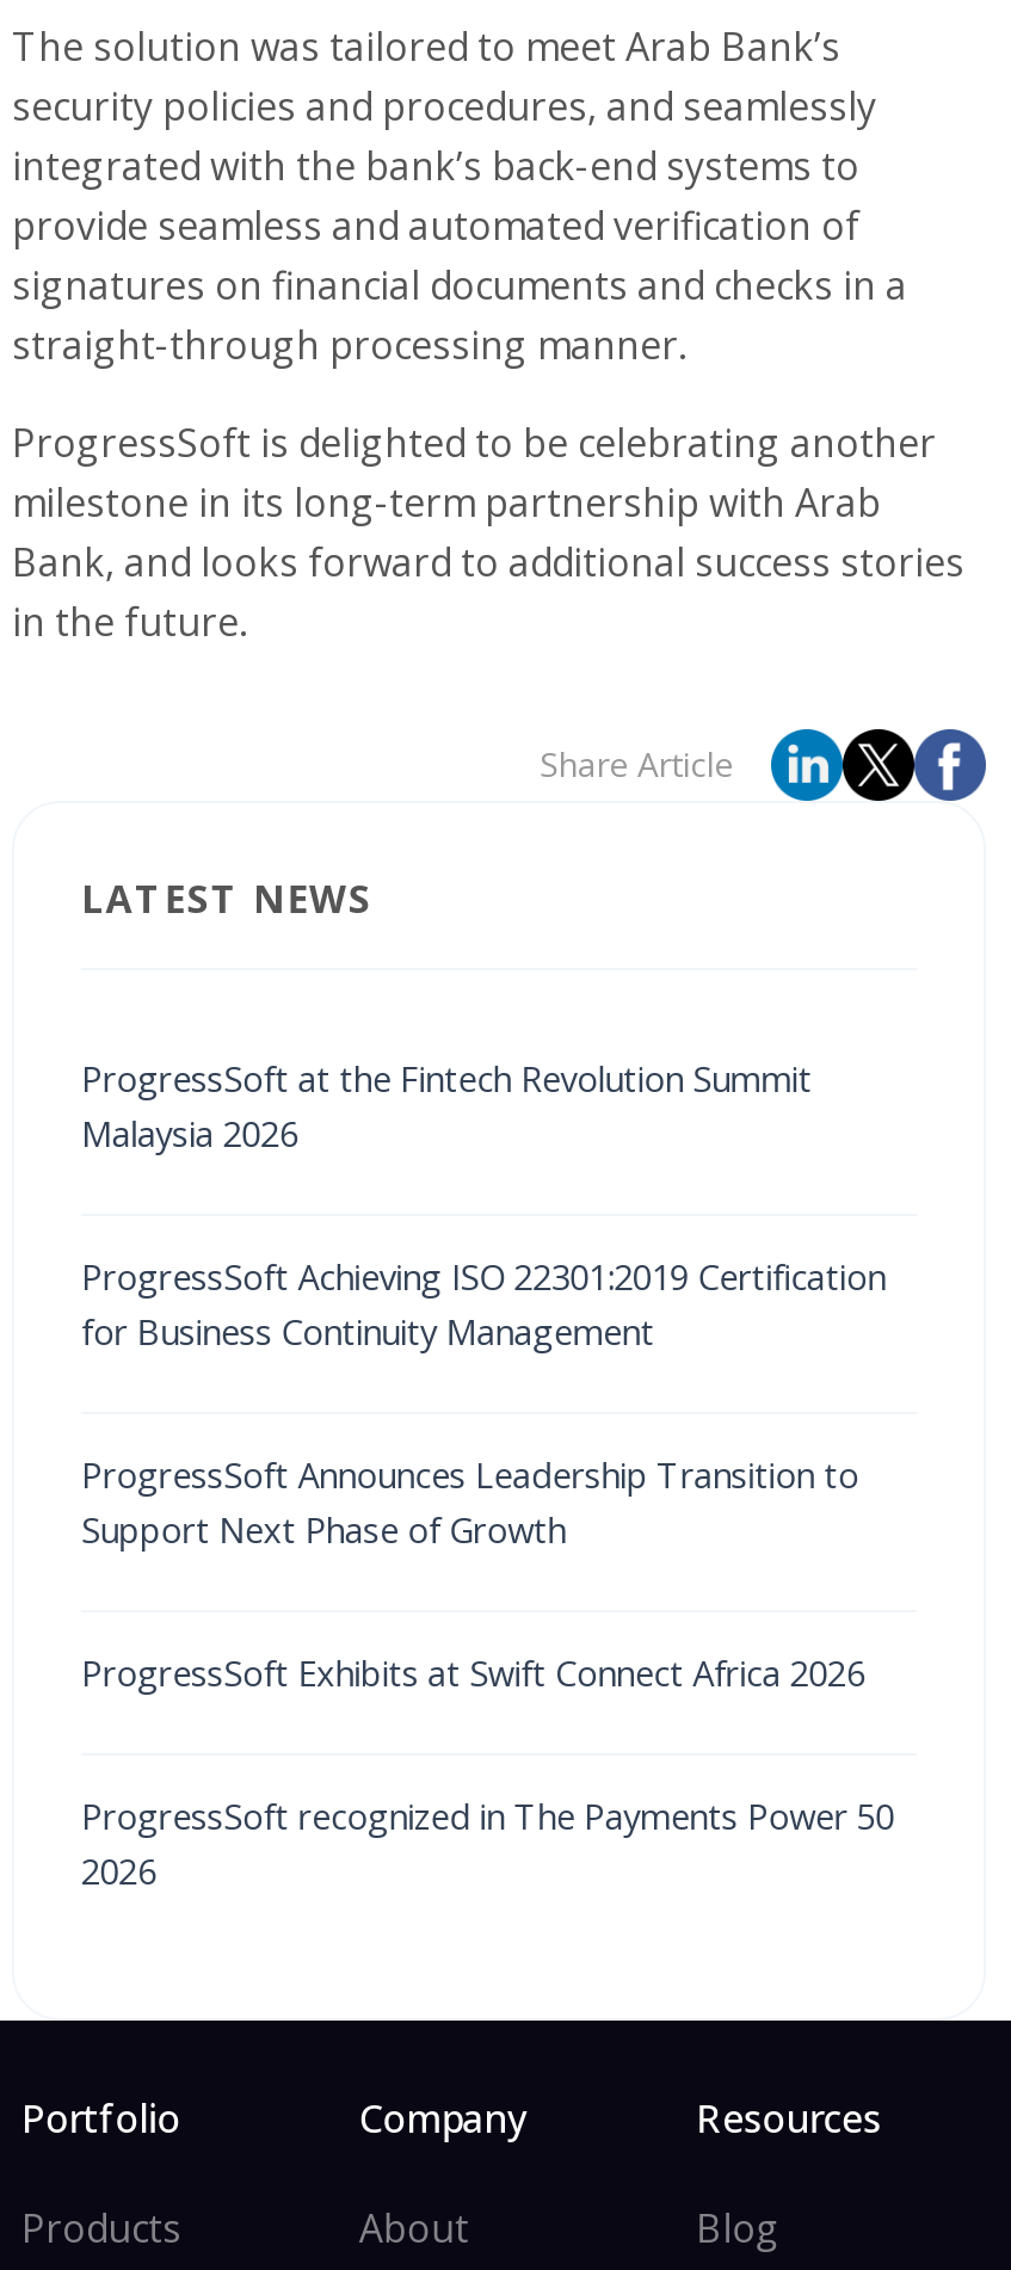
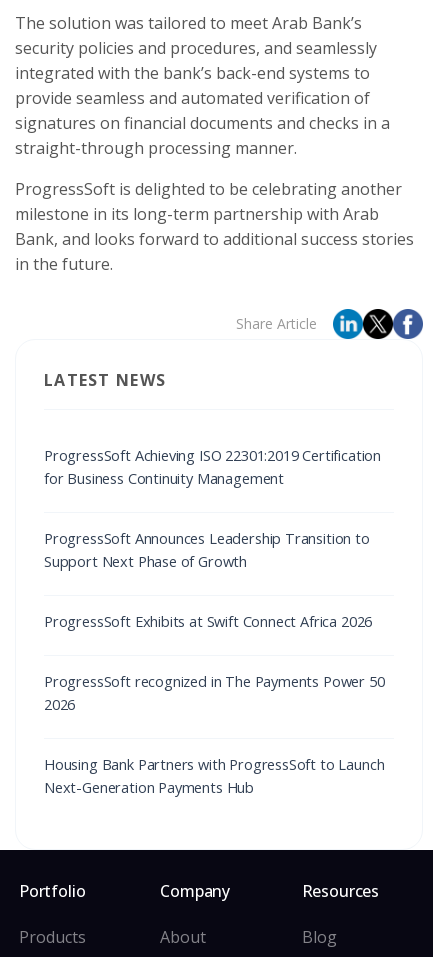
- ProgressSoft at the Fintech Revolution Summit
- Malaysia 2026

moved up: ProgressSoft Achieving ISO 22301:2019 Certification | for Business Continuity Management | ProgressSoft Announces Leadership Transition to | Support Next Phase of Growth | ProgressSoft Exhibits at Swift Connect Africa 2026 | ProgressSoft recognized in The Payments Power 50 | 2026

+ Housing Bank Partners with ProgressSoft to Launch
+ Next-Generation Payments Hub
